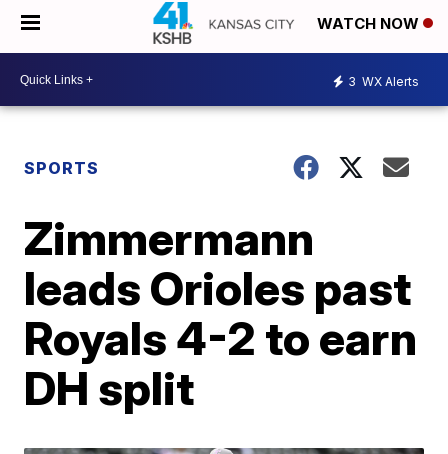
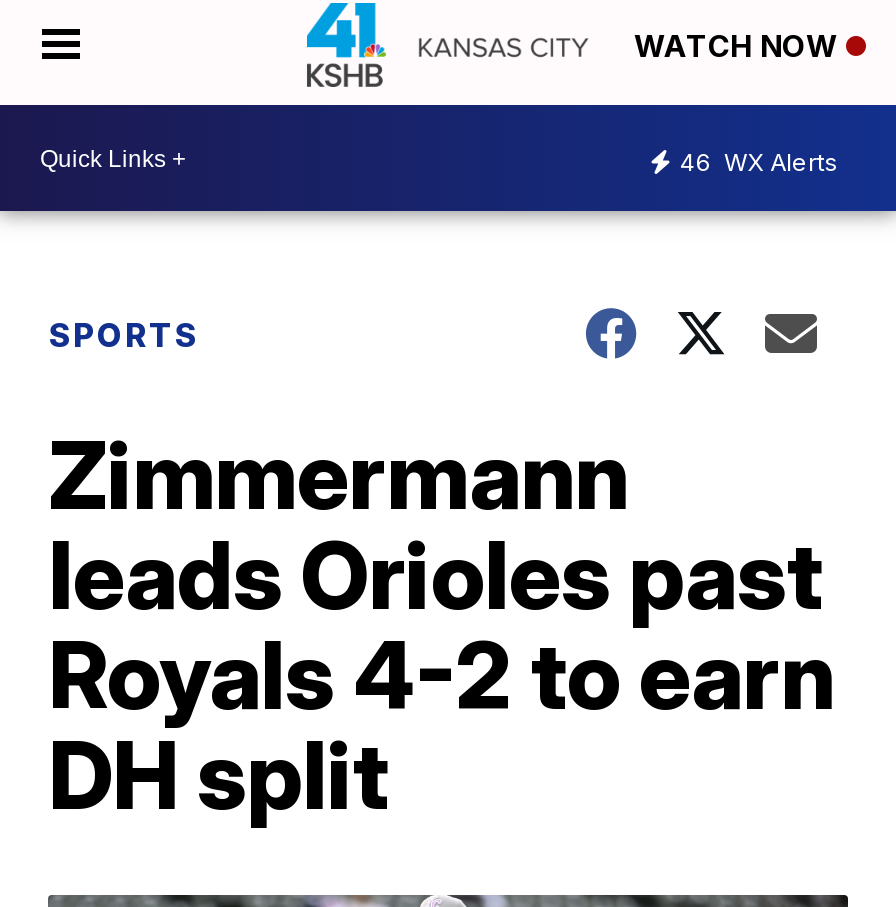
- 3 WX Alerts
+ 46 WX Alerts
